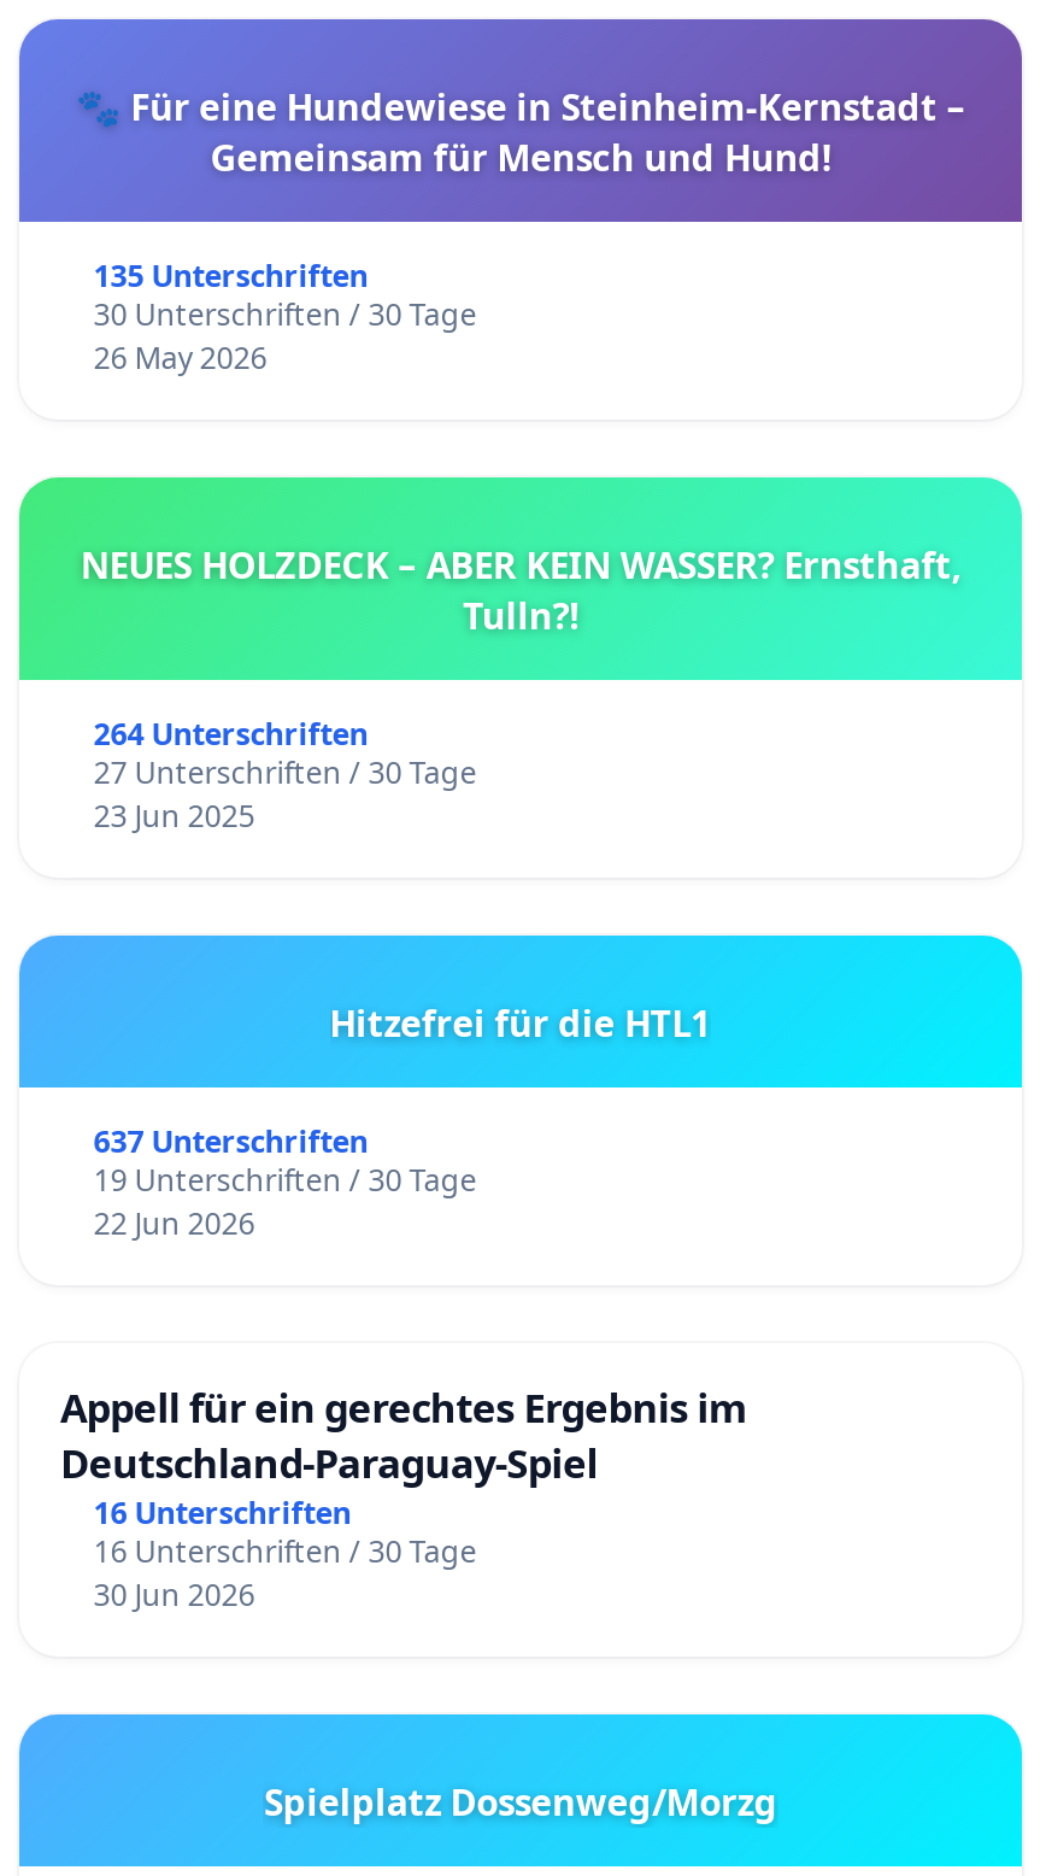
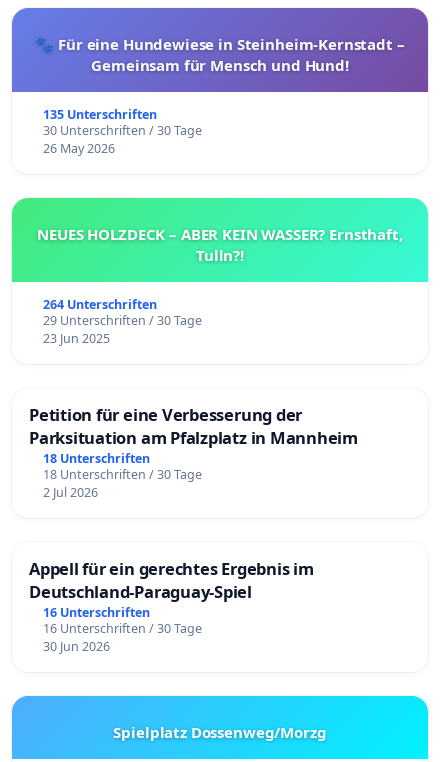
- 27 Unterschriften / 30 Tage
+ 29 Unterschriften / 30 Tage

- Hitzefrei für die HTL1
- 637 Unterschriften
- 19 Unterschriften / 30 Tage
- 22 Jun 2026
+ Petition für eine Verbesserung der
+ Parksituation am Pfalzplatz in Mannheim
+ 18 Unterschriften
+ 18 Unterschriften / 30 Tage
+ 2 Jul 2026
